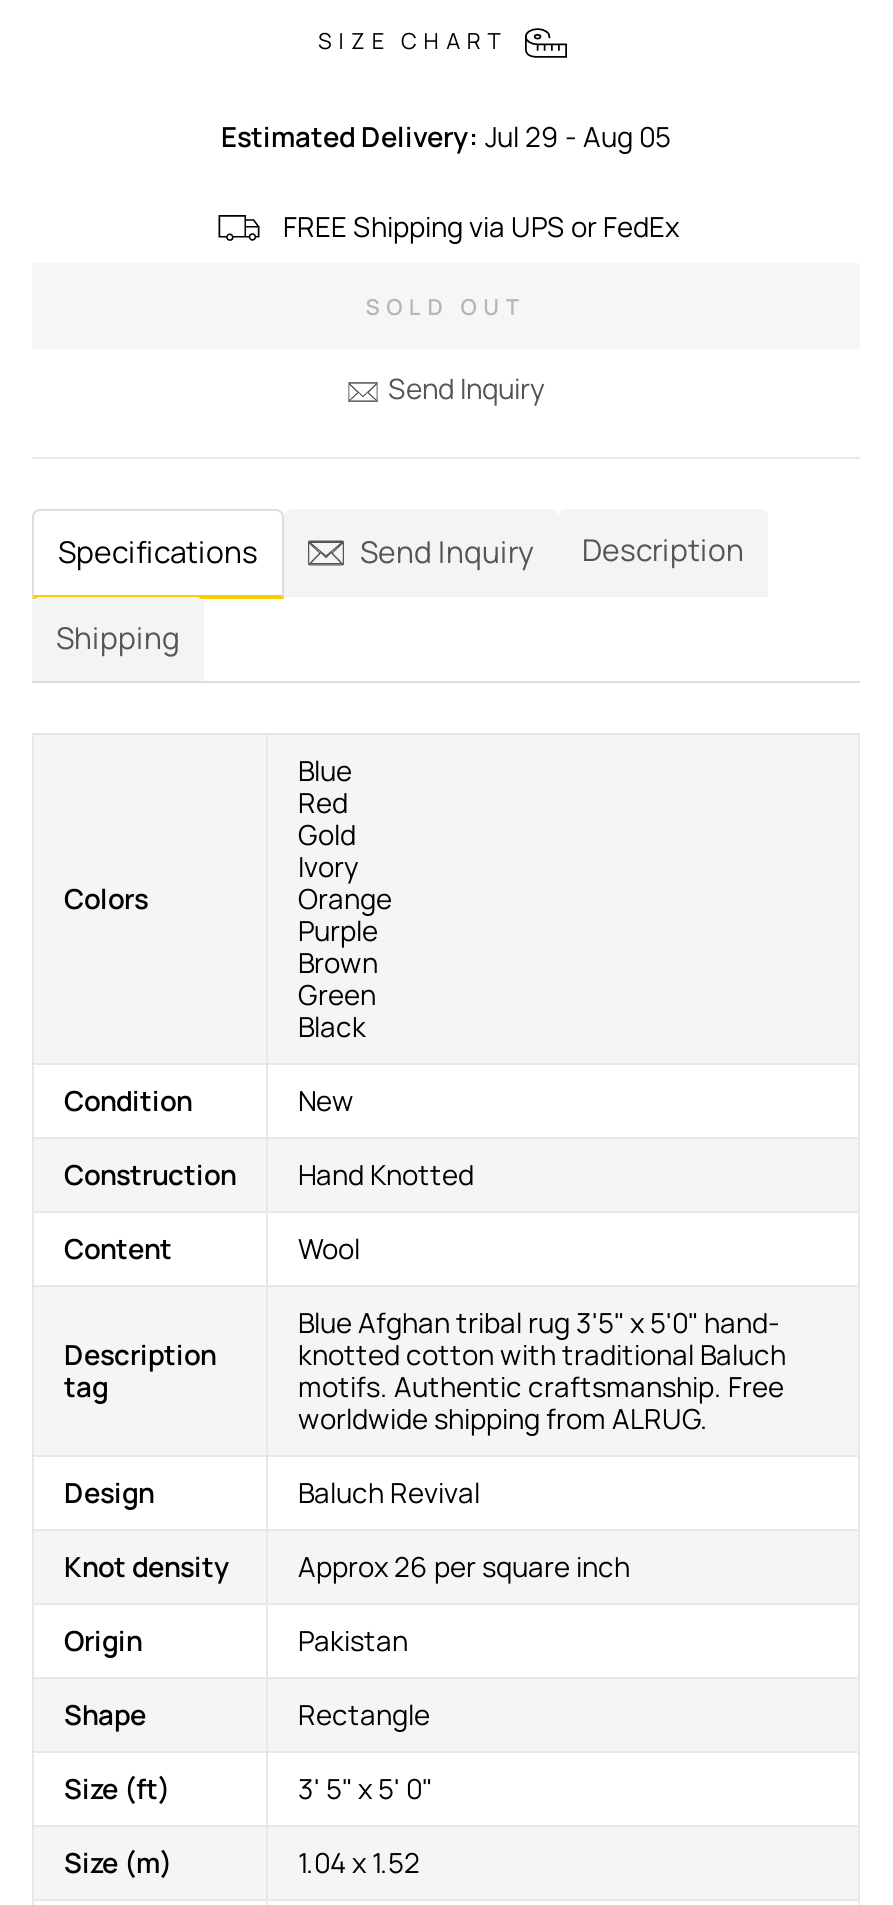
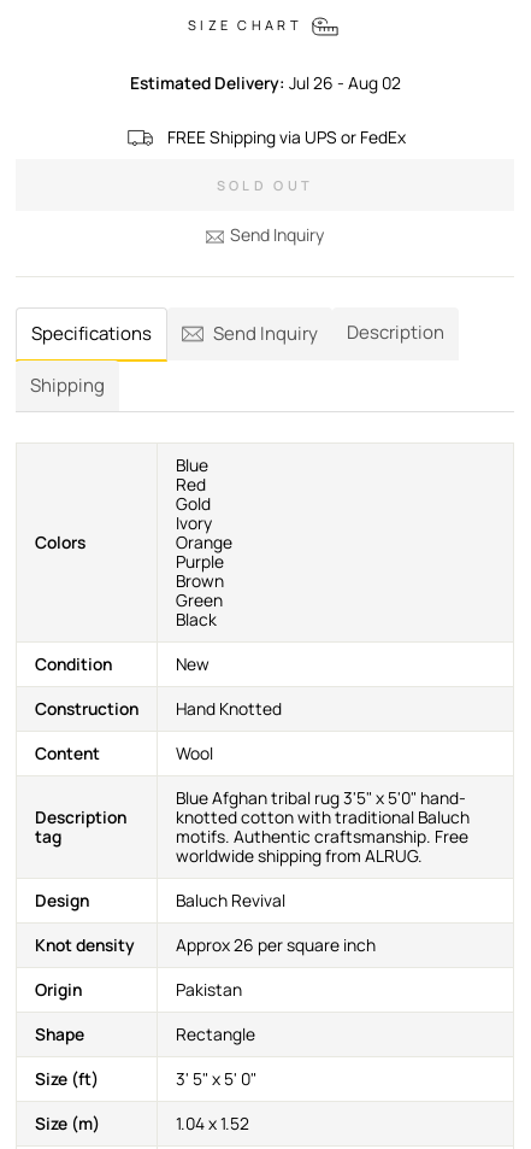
- Estimated Delivery: Jul 29 - Aug 05
+ Estimated Delivery: Jul 26 - Aug 02
